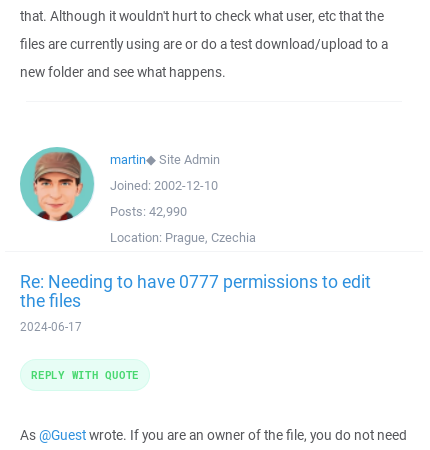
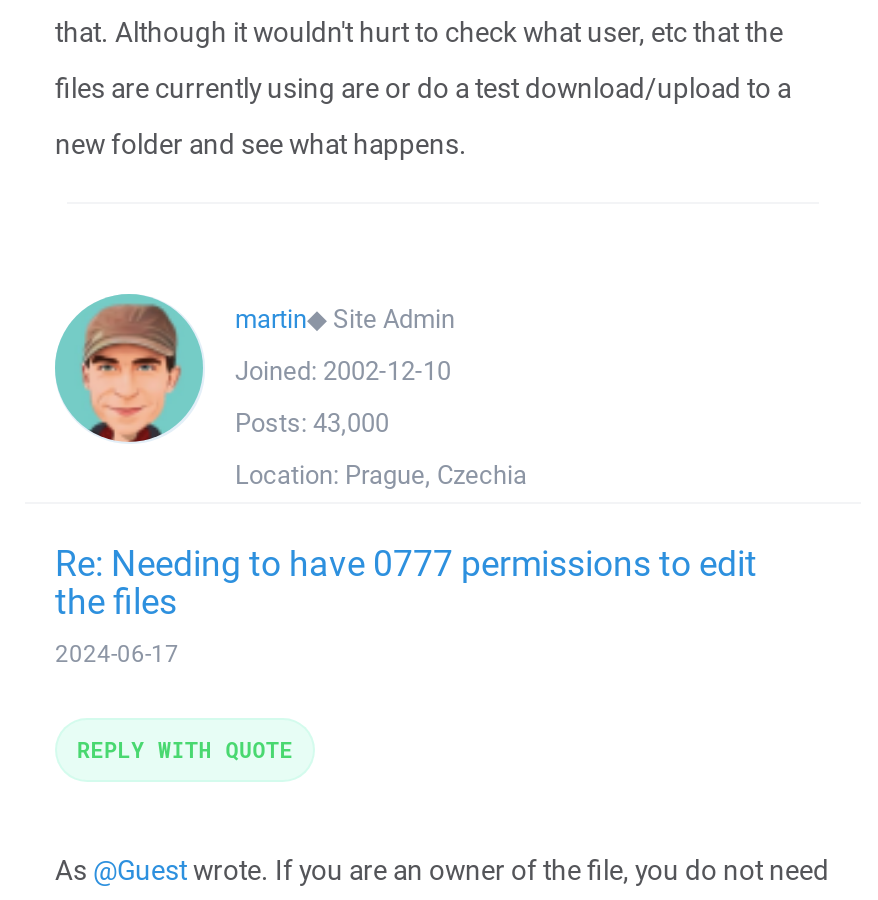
- Posts: 42,990
+ Posts: 43,000
